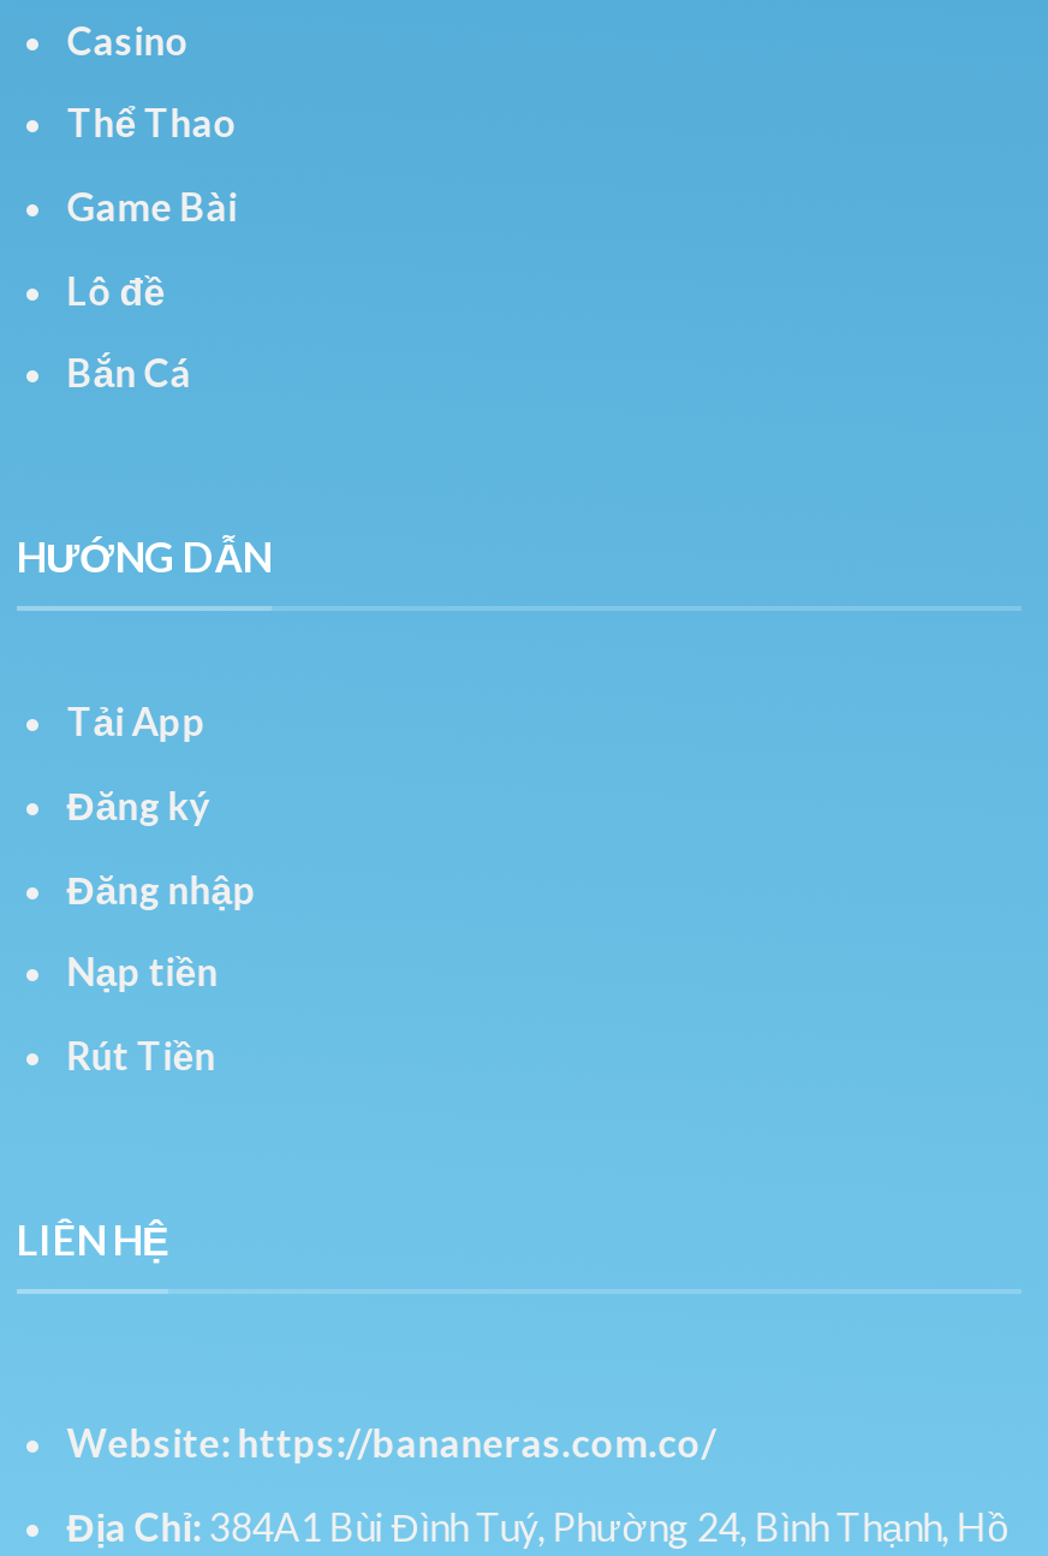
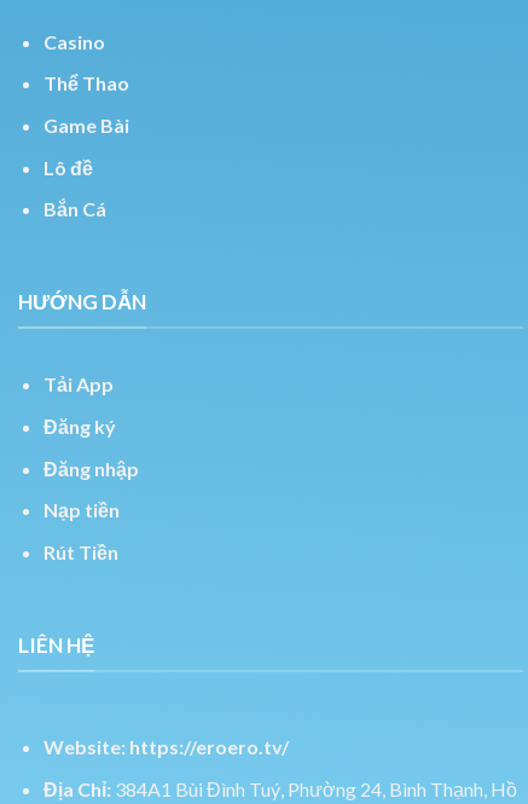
- Website: https://bananeras.com.co/
+ Website: https://eroero.tv/
